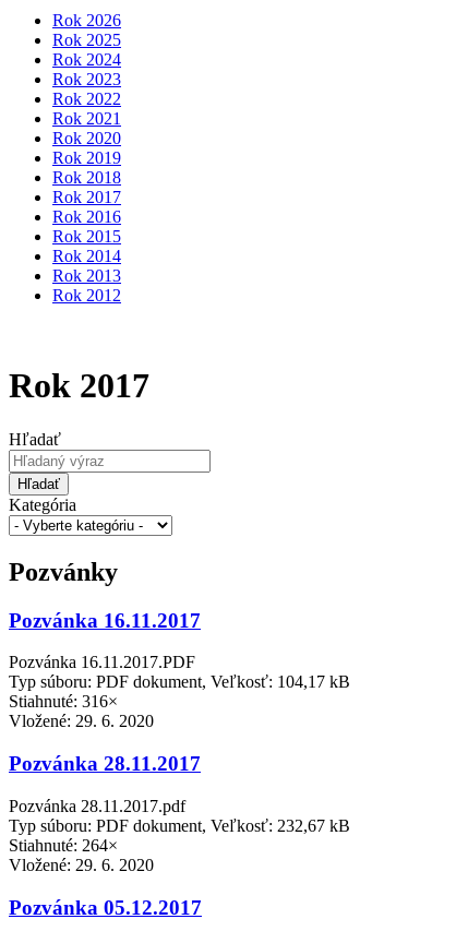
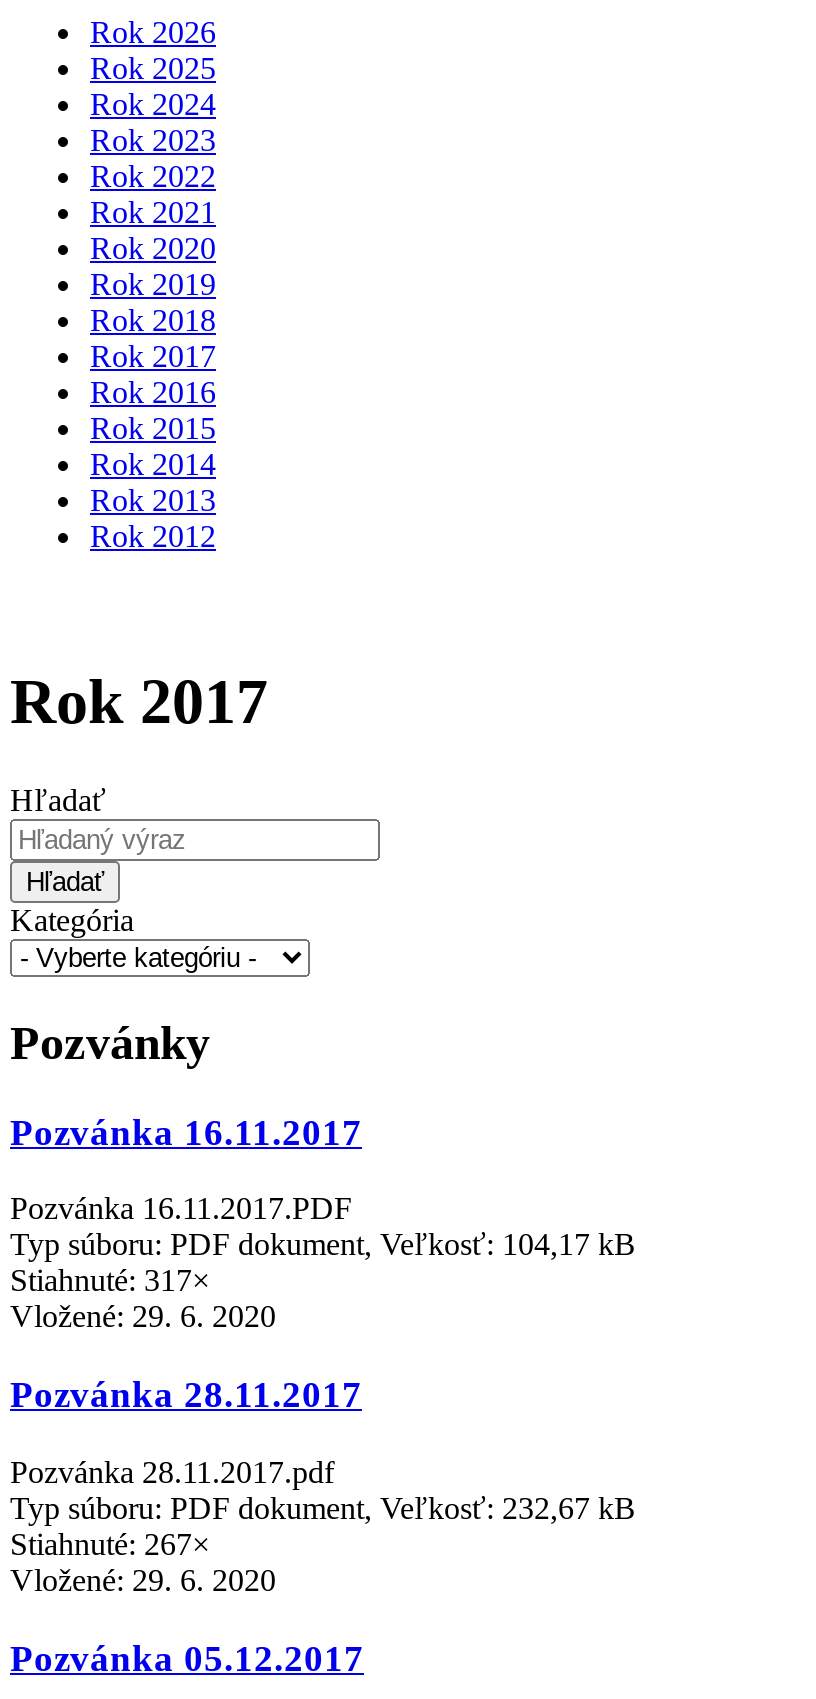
- Stiahnuté: 316×
+ Stiahnuté: 317×

- Stiahnuté: 264×
+ Stiahnuté: 267×
